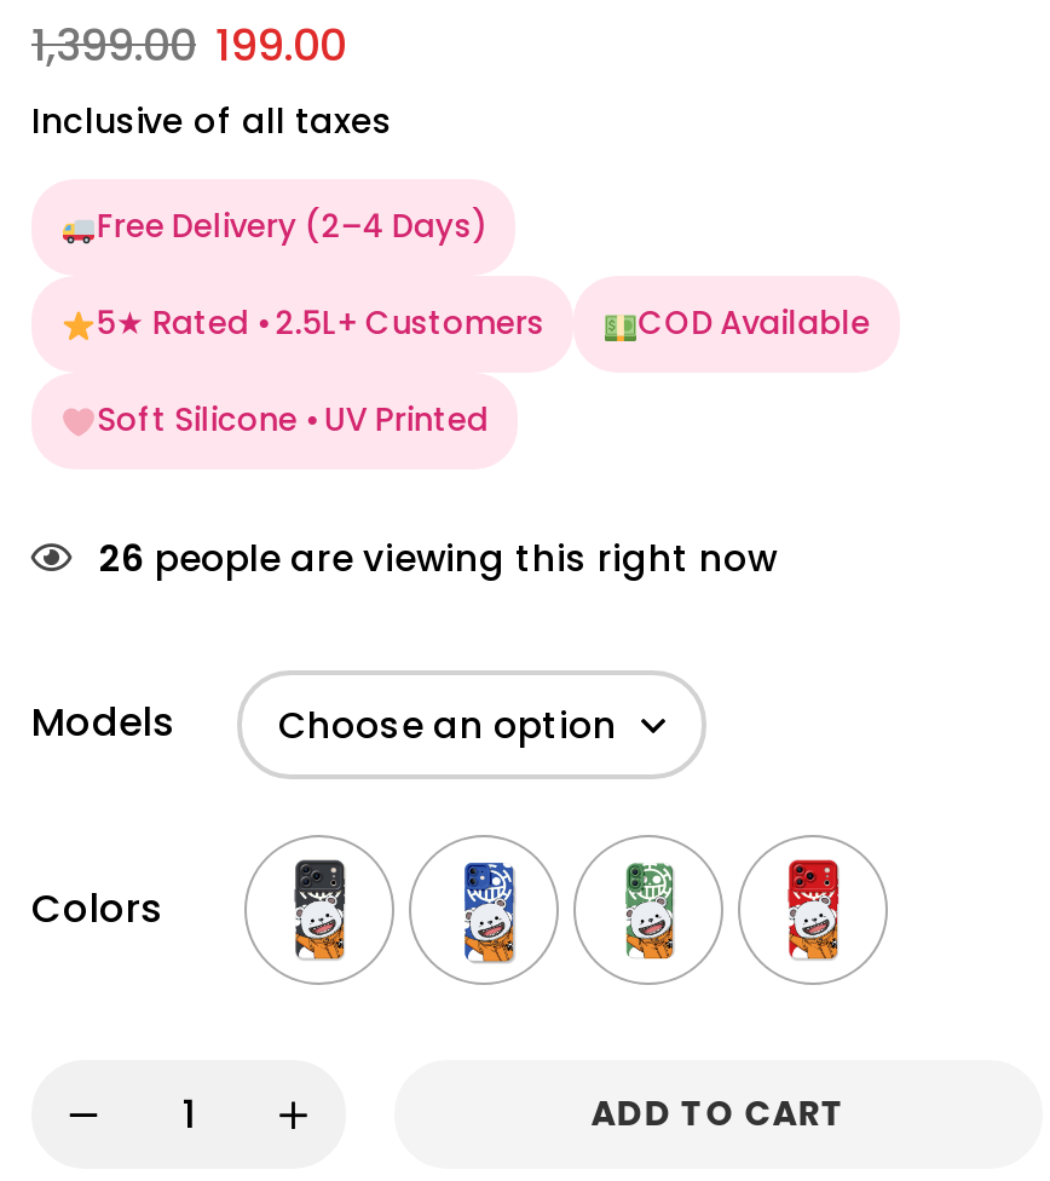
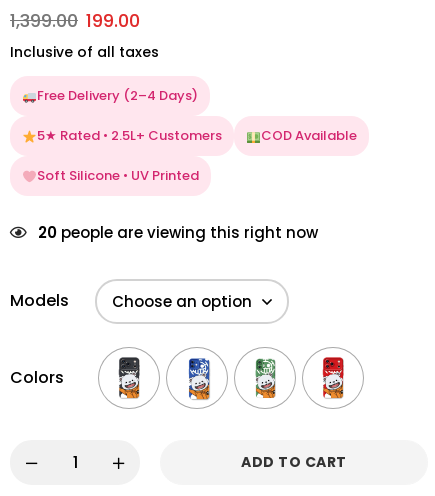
- 26 people are viewing this right now
+ 20 people are viewing this right now
